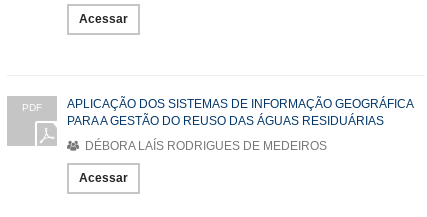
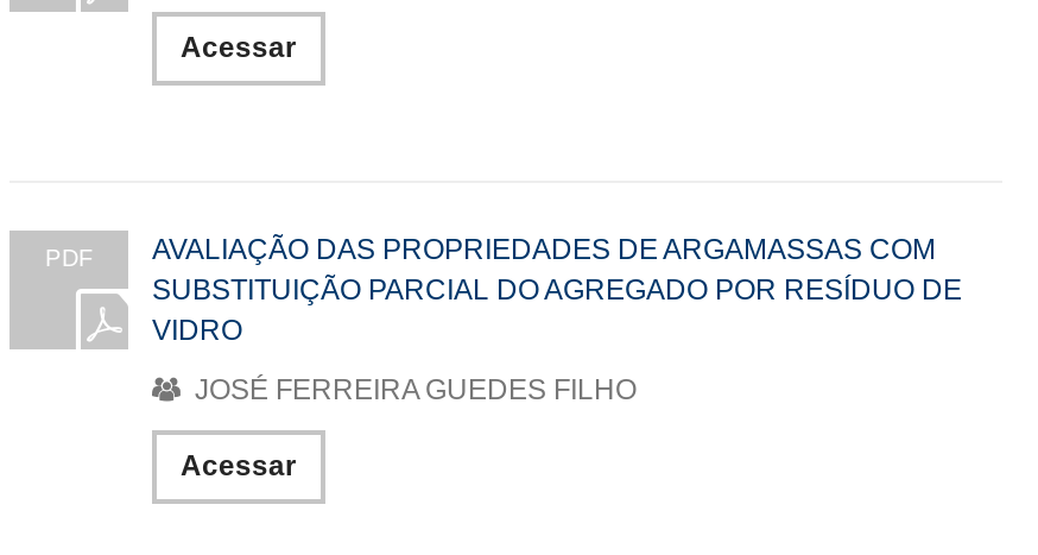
- APLICAÇÃO DOS SISTEMAS DE INFORMAÇÃO GEOGRÁFICA
- PARA A GESTÃO DO REUSO DAS ÁGUAS RESIDUÁRIAS
+ AVALIAÇÃO DAS PROPRIEDADES DE ARGAMASSAS COM
+ SUBSTITUIÇÃO PARCIAL DO AGREGADO POR RESÍDUO DE
+ VIDRO

- DÉBORA LAÍS RODRIGUES DE MEDEIROS
+ JOSÉ FERREIRA GUEDES FILHO
